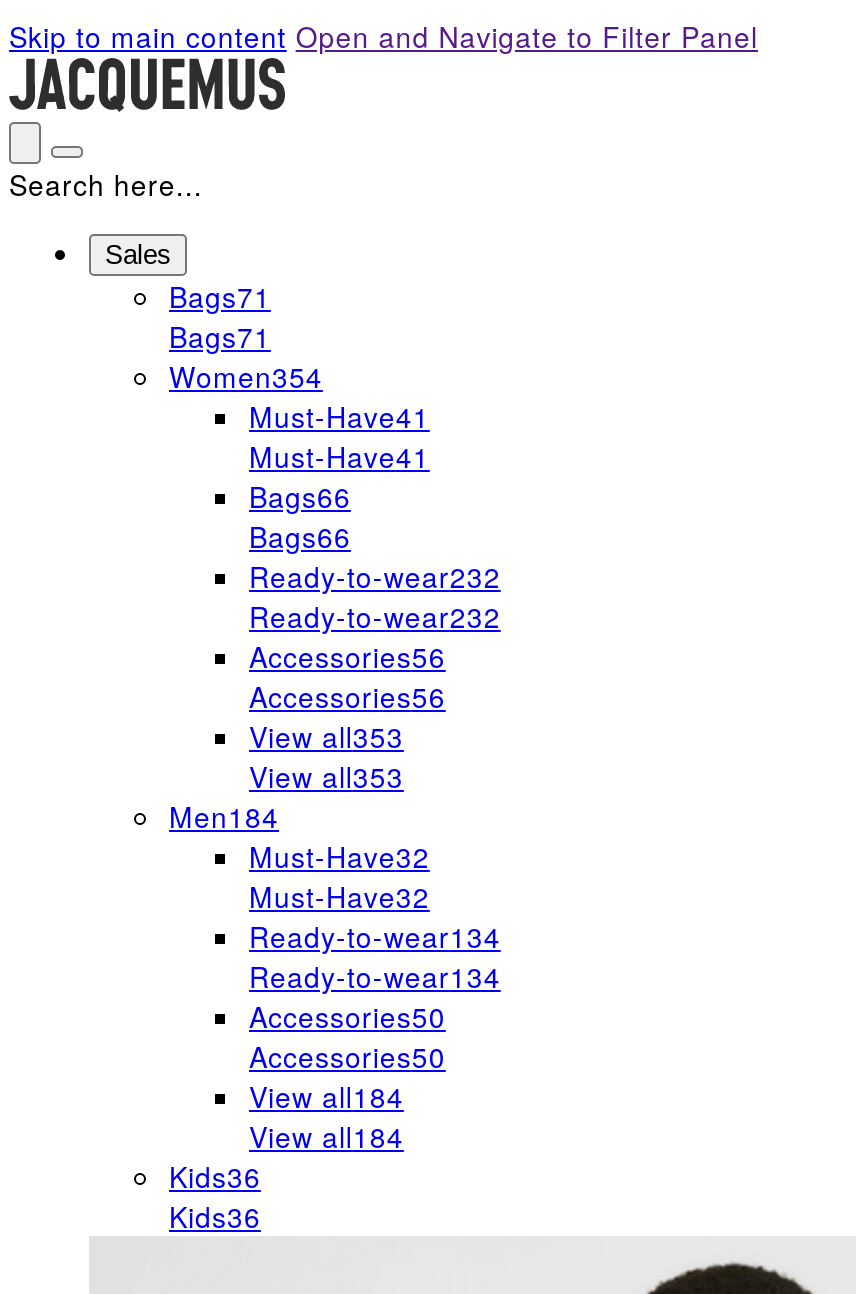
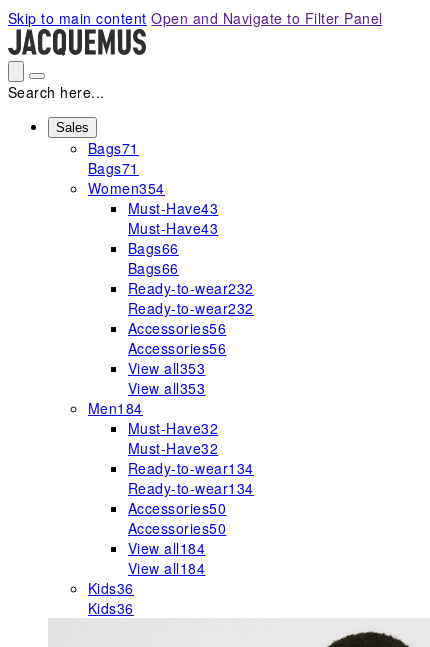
- Must-Have41
+ Must-Have43

- Must-Have41
+ Must-Have43
